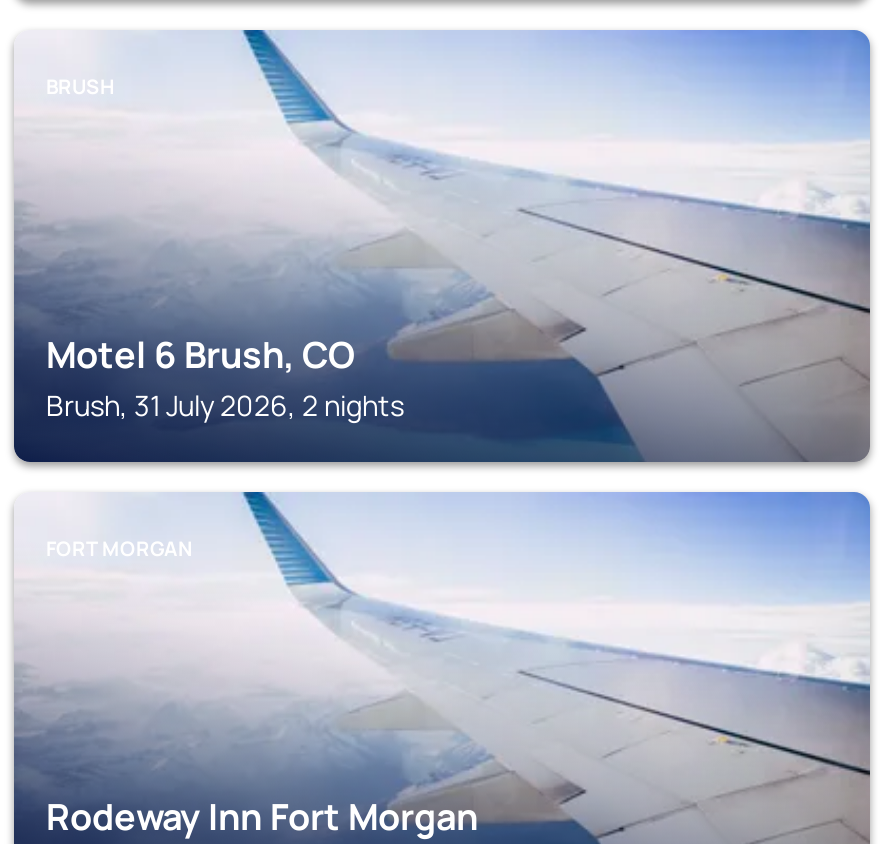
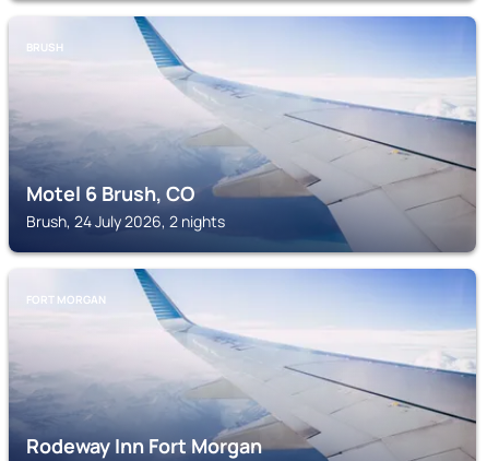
- Brush, 31 July 2026, 2 nights
+ Brush, 24 July 2026, 2 nights
